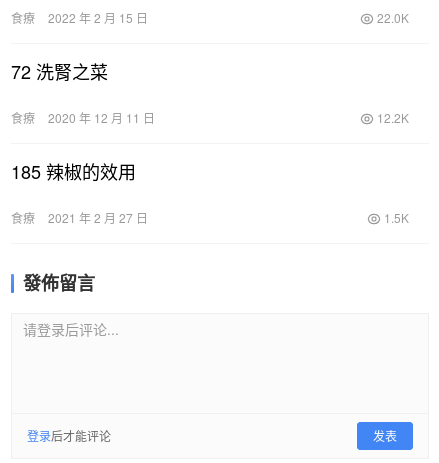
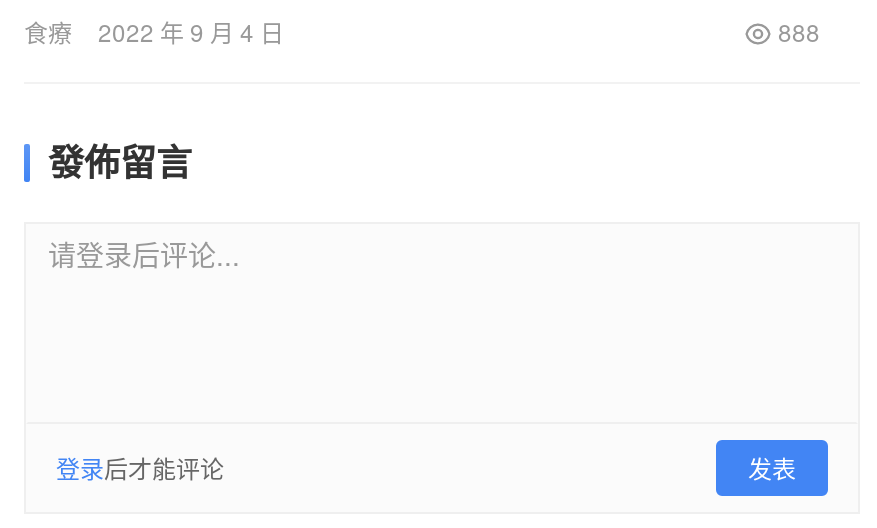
- 2022 年 2 月 15 日
- 22.0K
- 72 洗腎之菜
- 食療
- 2020 年 12 月 11 日
- 12.2K
- 185 辣椒的效用
- 食療
- 2021 年 2 月 27 日
- 1.5K
+ 2022 年 9 月 4 日
+ 888
